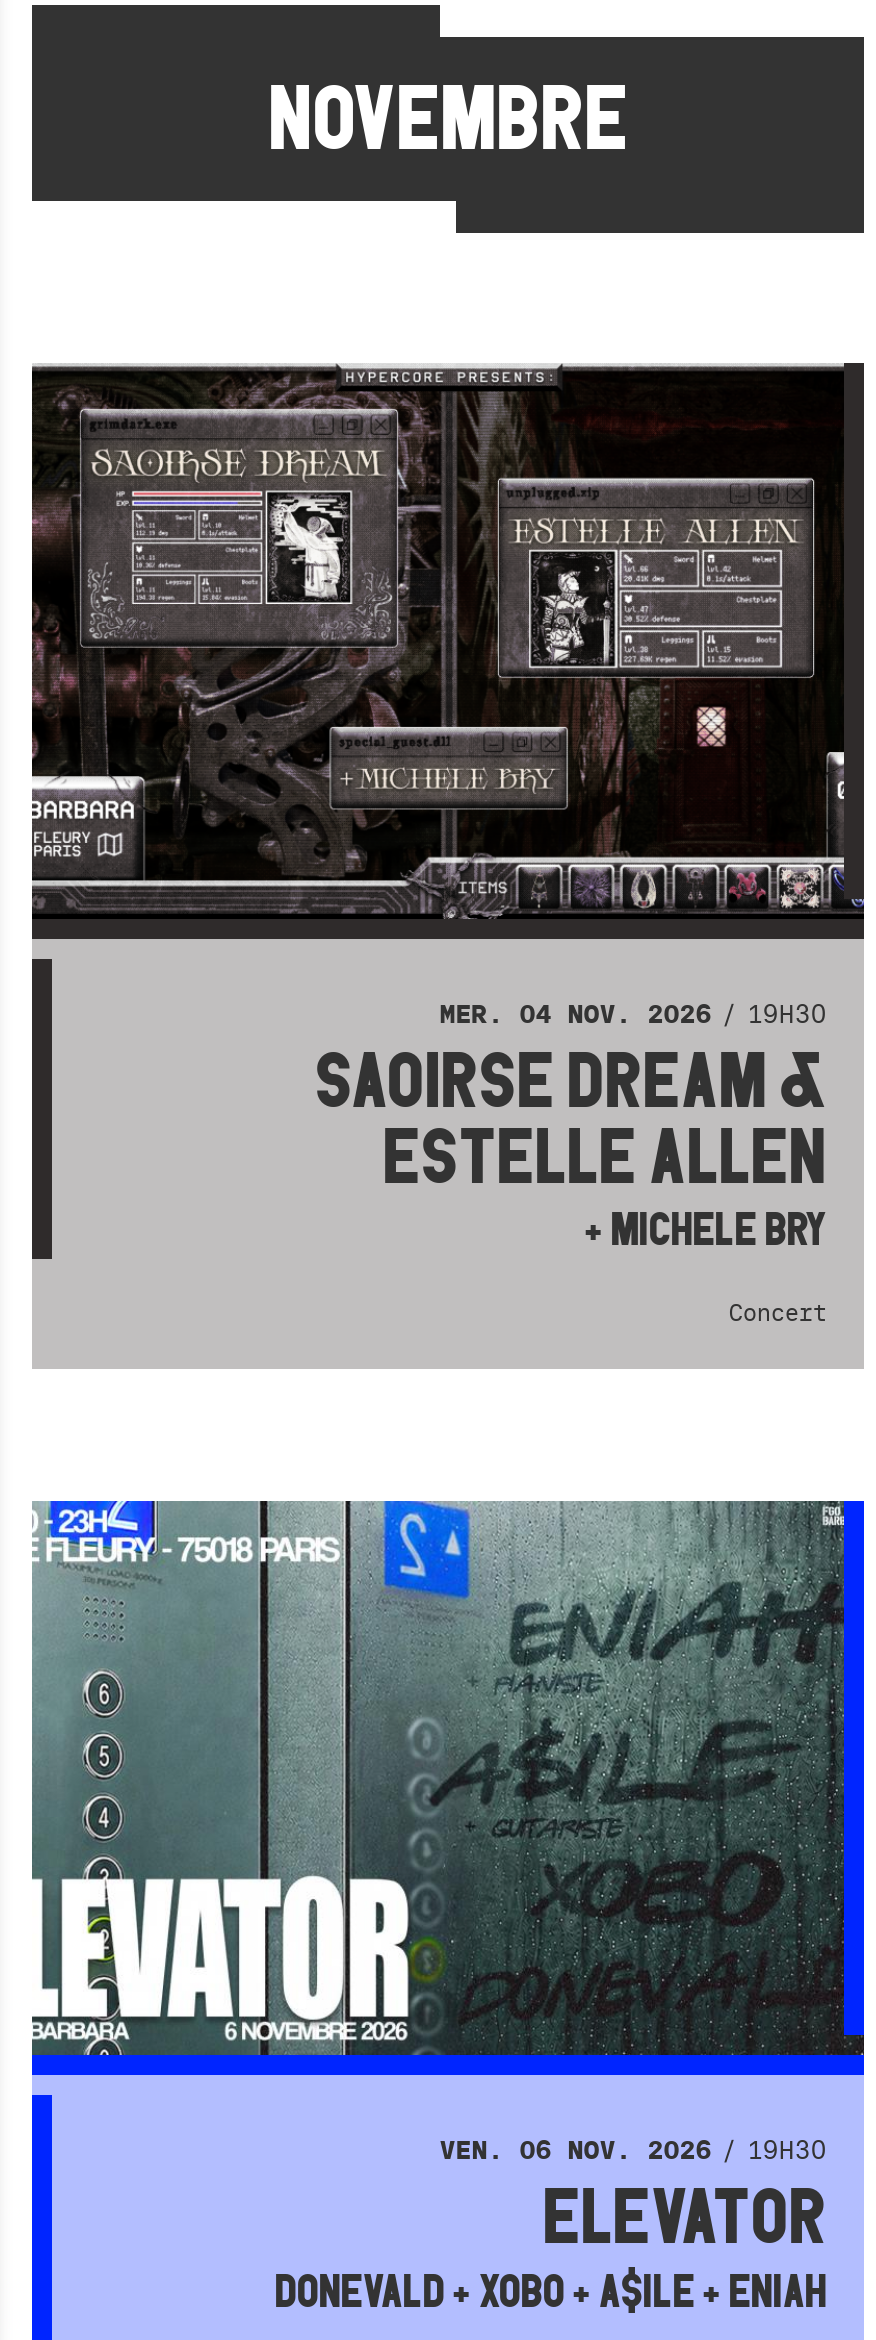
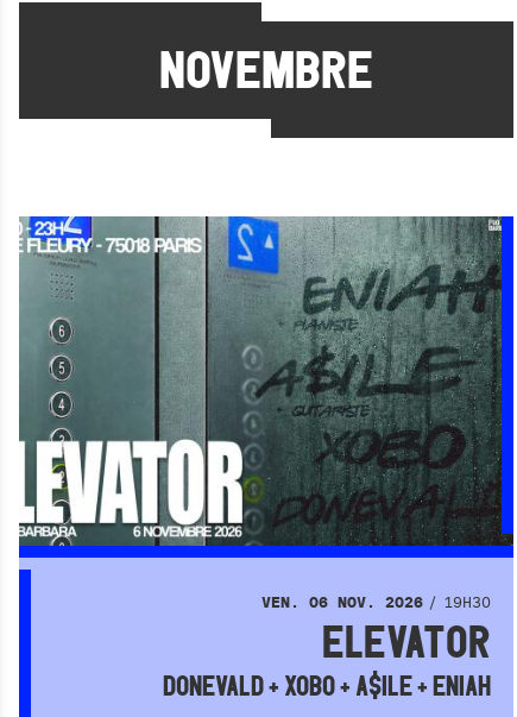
- [image]
- MER. 04 NOV. 2026
- 19H30
- SAOIRSE DREAM &
- ESTELLE ALLEN
- + MICHELE BRY
- Concert
